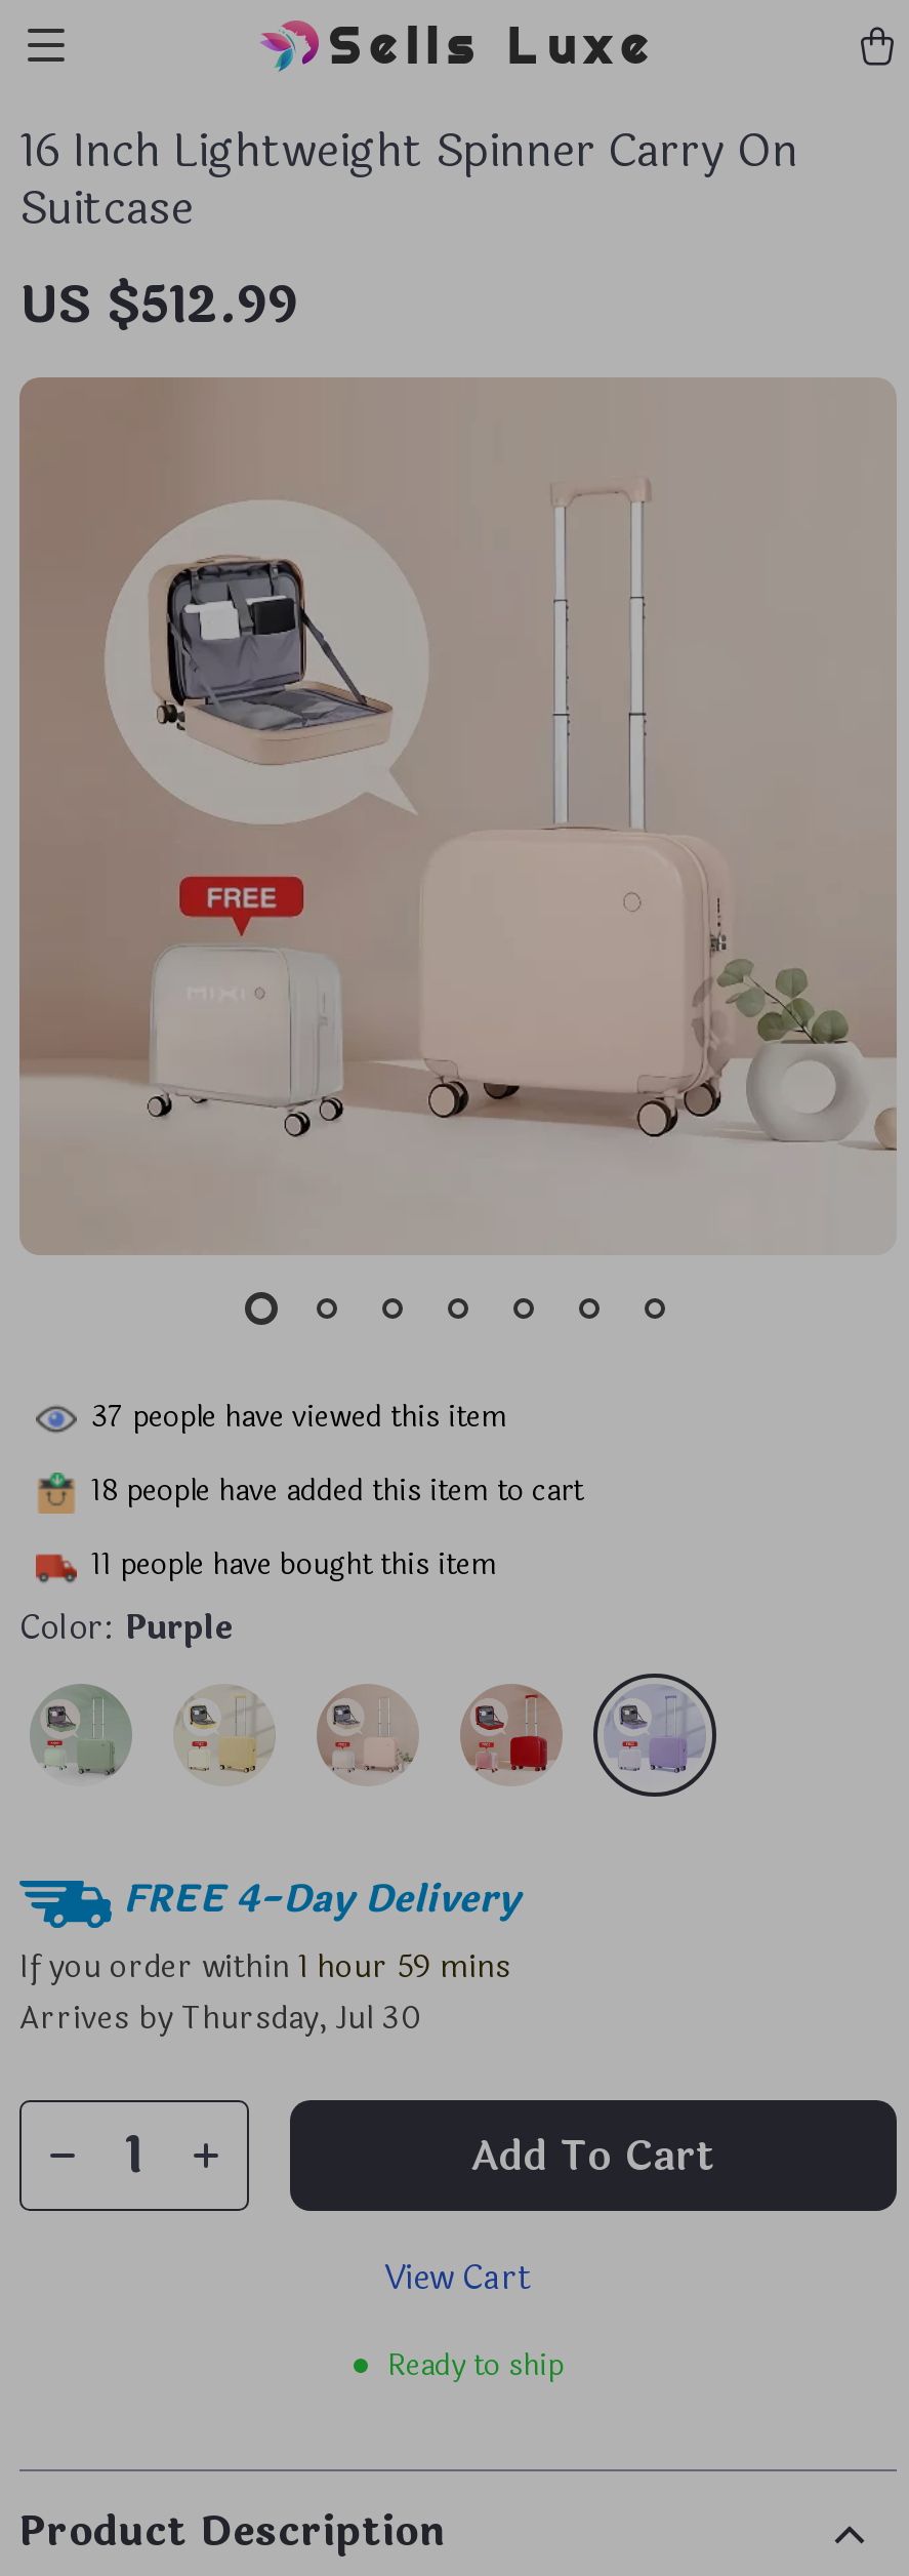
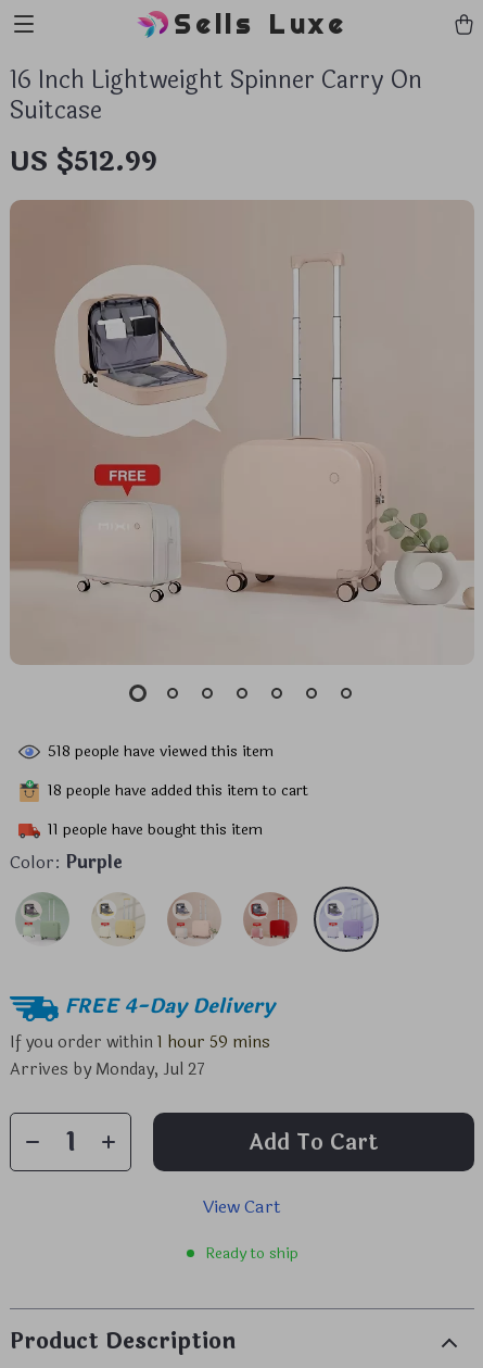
- 37 people have viewed this item
+ 518 people have viewed this item

- Arrives by Thursday, Jul 30
+ Arrives by Monday, Jul 27
